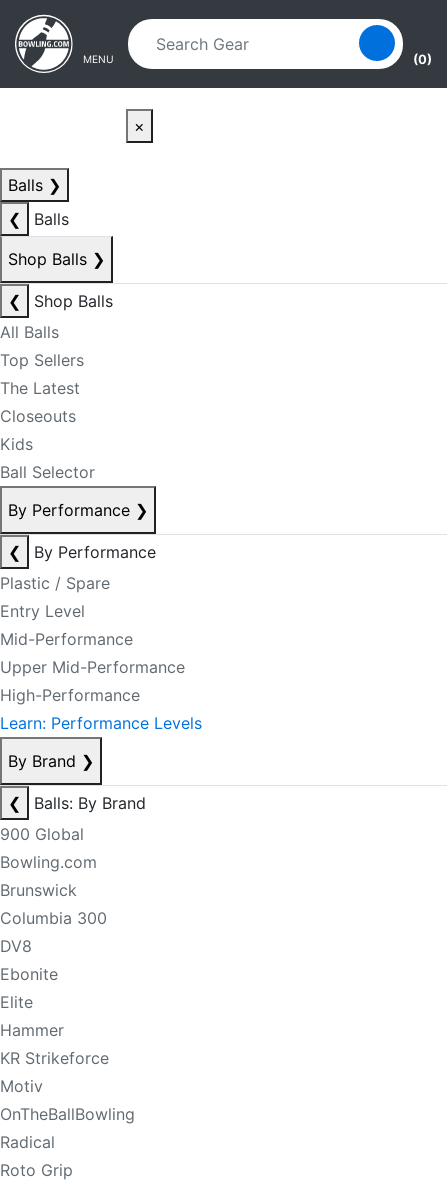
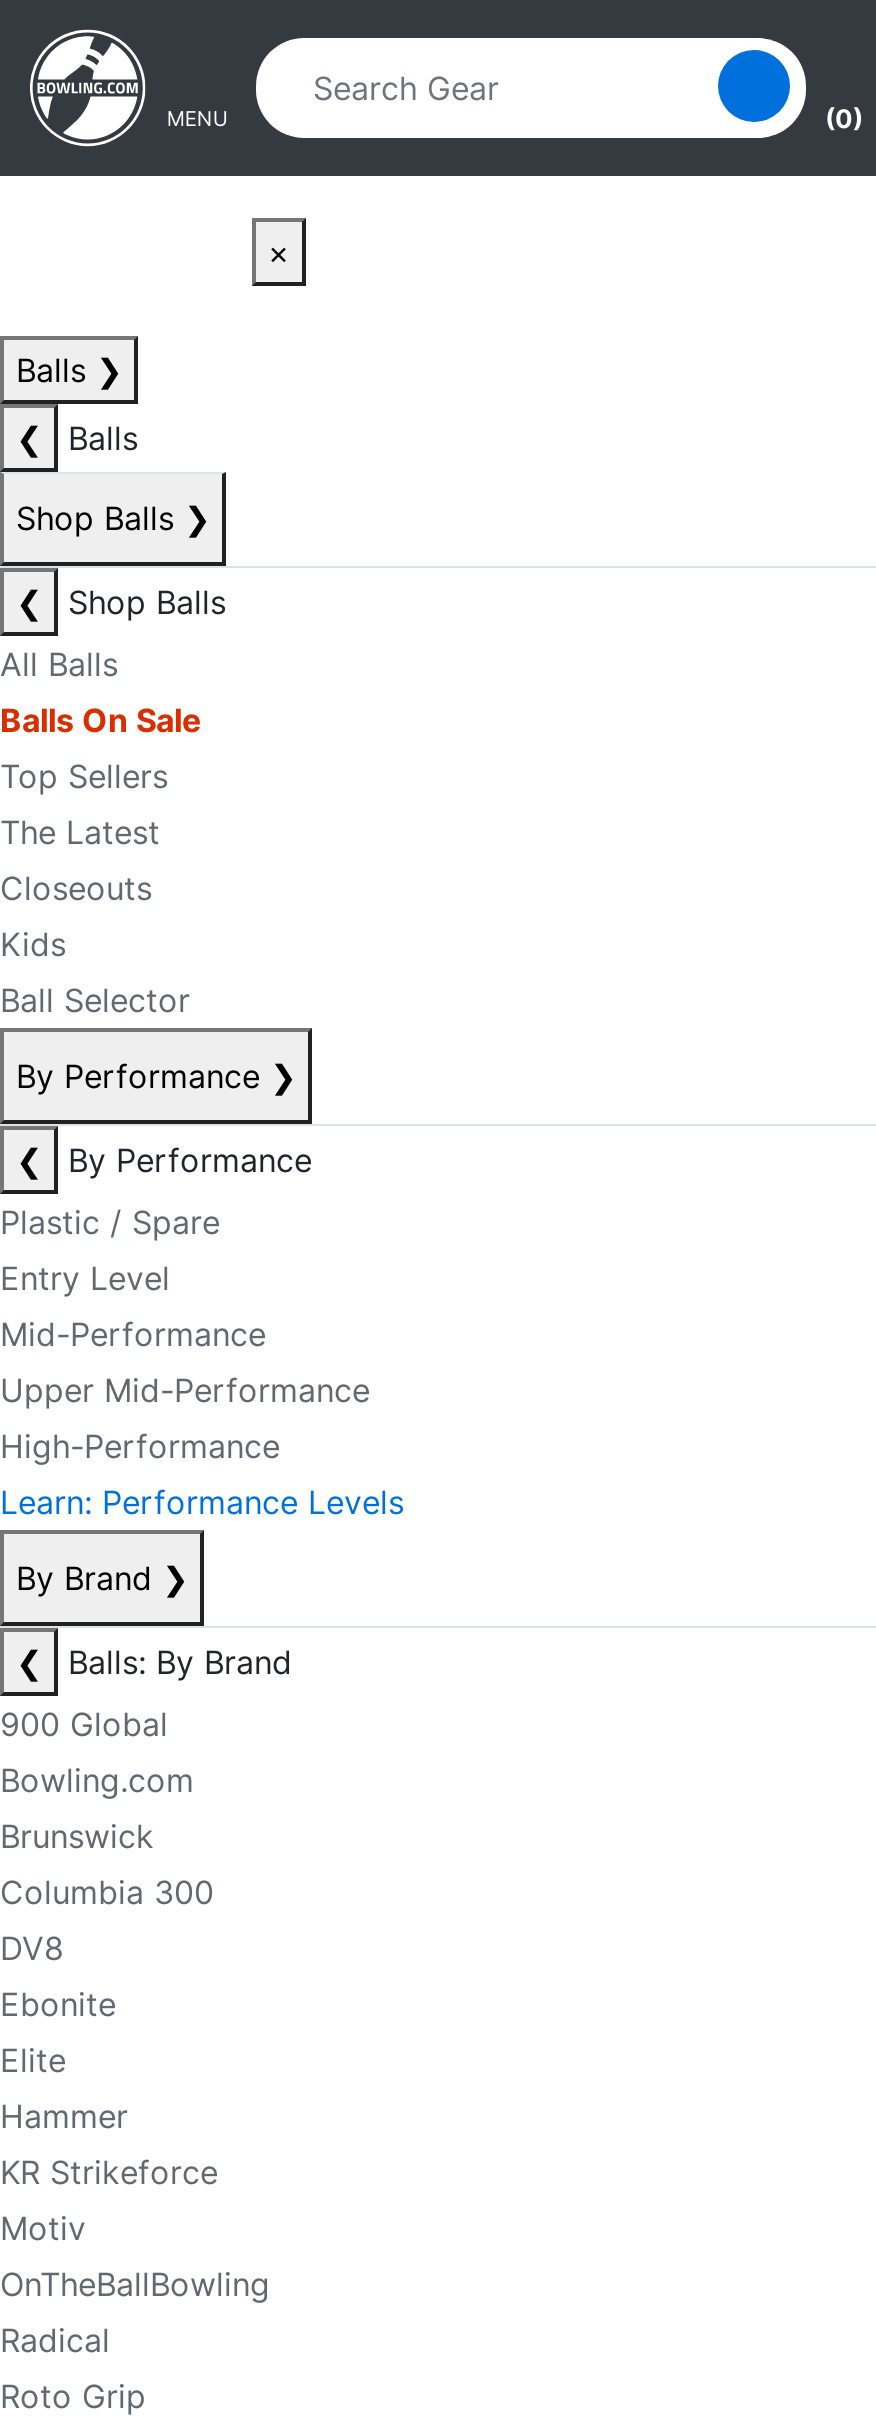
+ Balls On Sale
